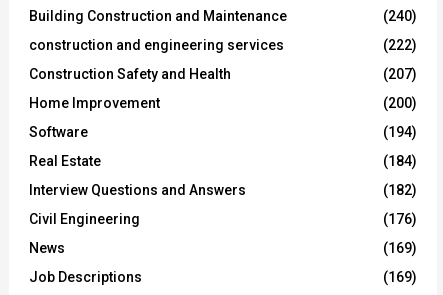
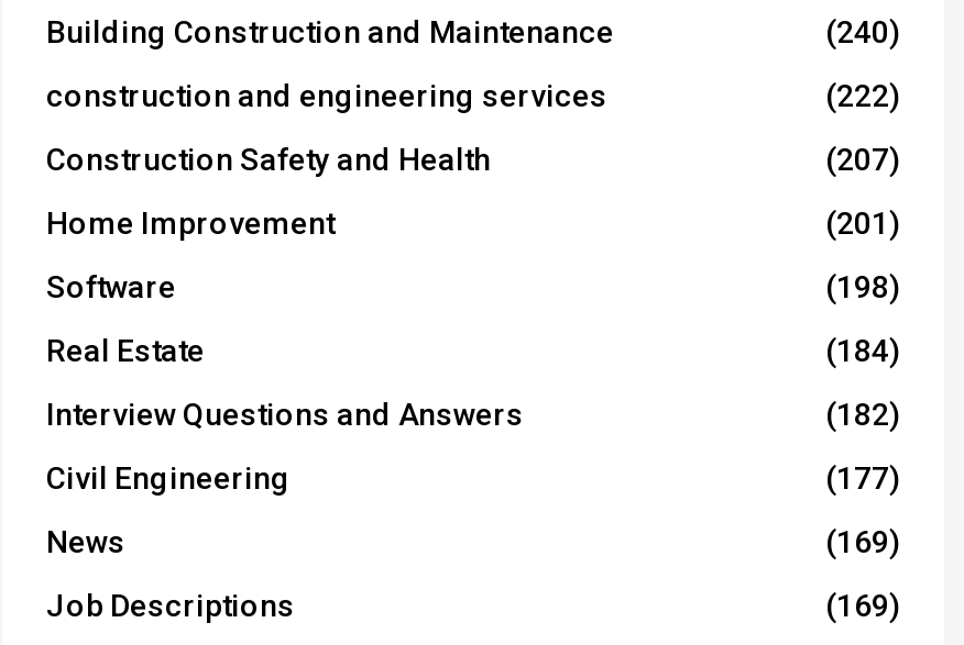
- (200)
+ (201)

- (194)
+ (198)

- (176)
+ (177)
